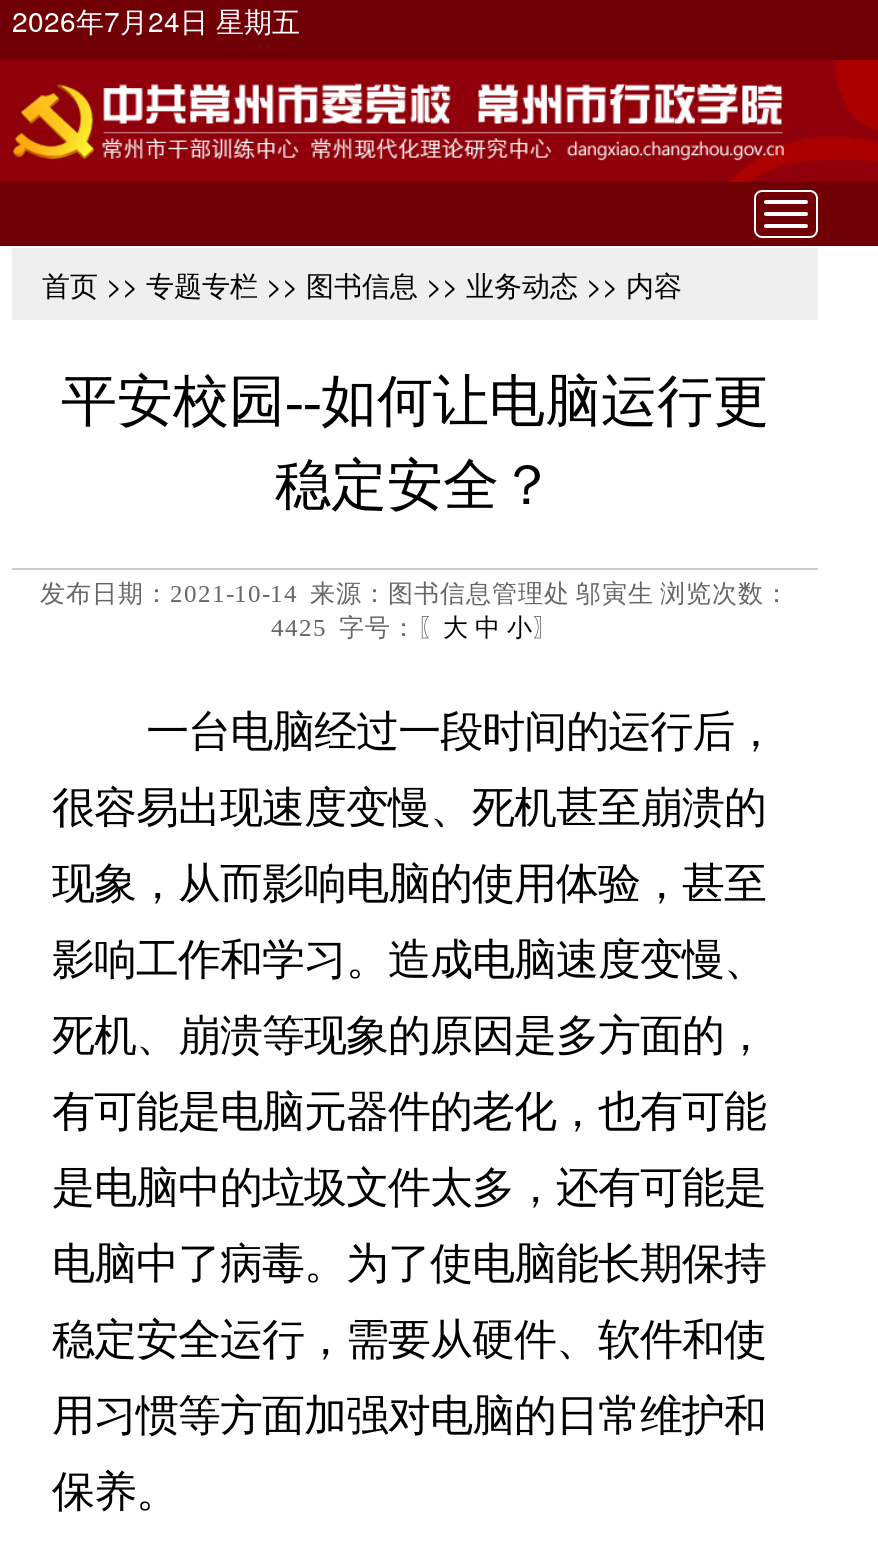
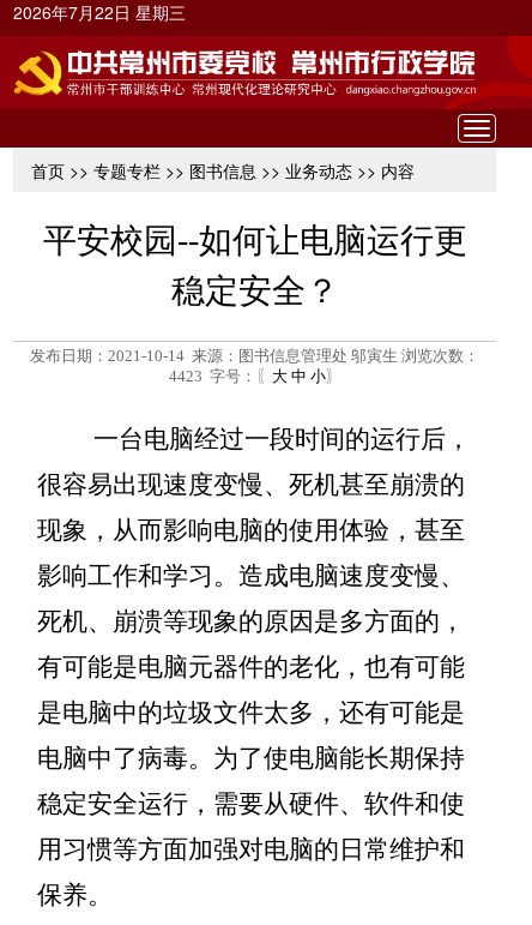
- 2026年7月24日 星期五
+ 2026年7月22日 星期三

- 4425字号：〖大 中 小〗
+ 4423字号：〖大 中 小〗
